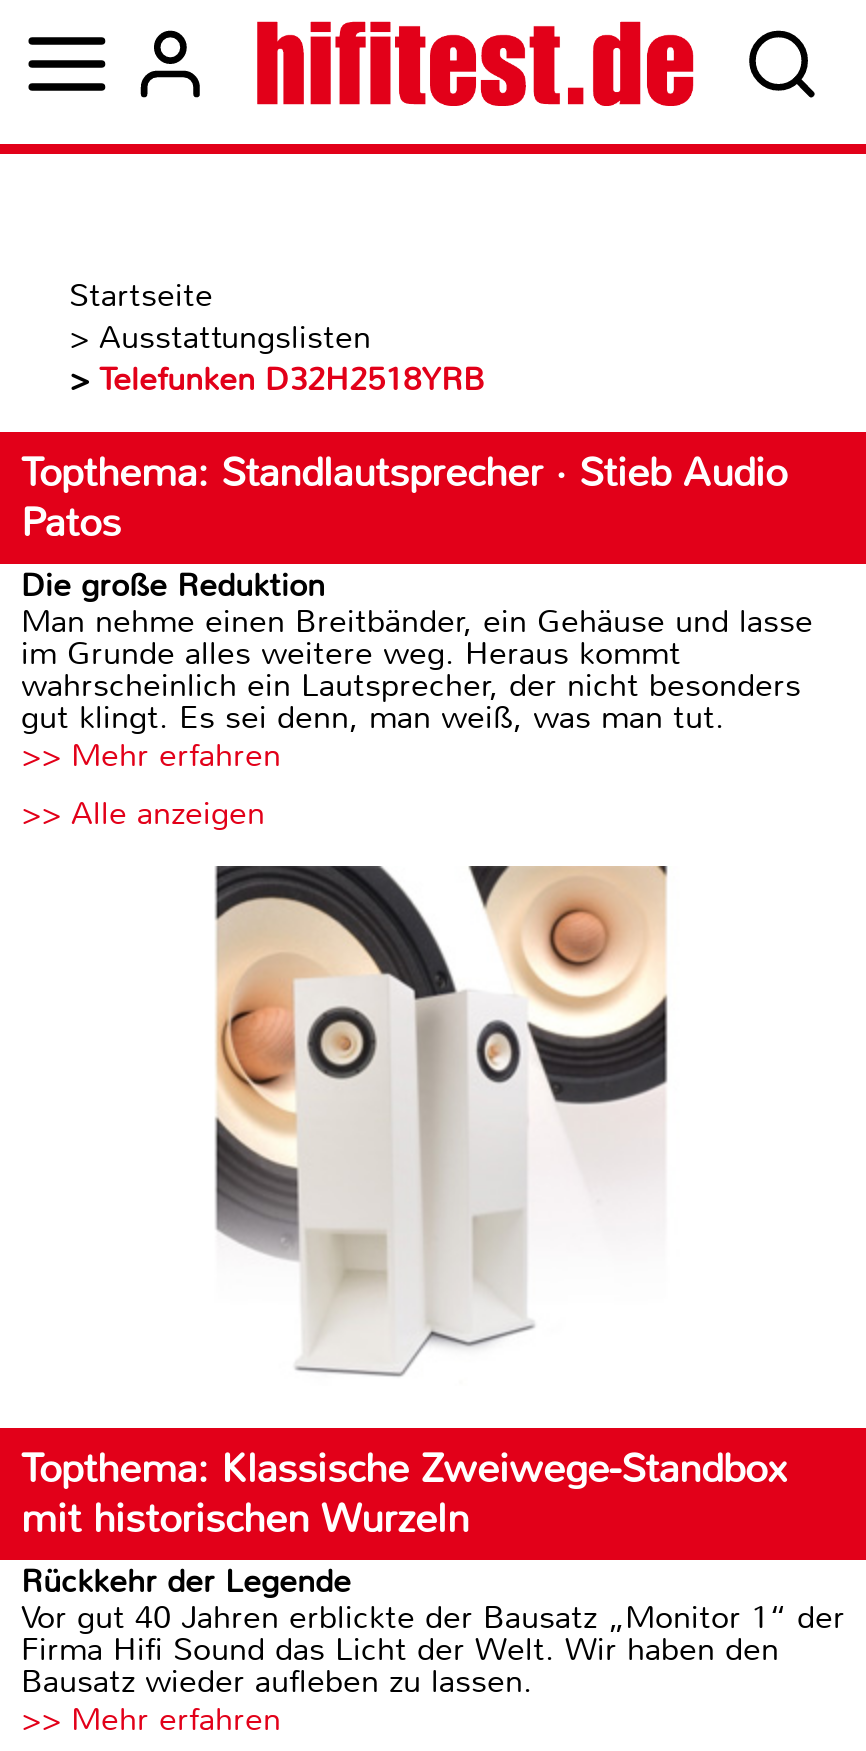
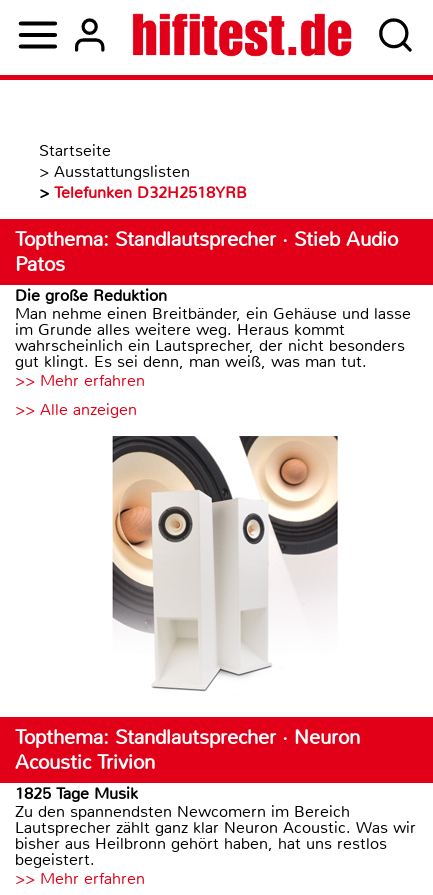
- Topthema: Klassische Zweiwege-Standbox
- mit historischen Wurzeln
- Rückkehr der Legende
- Vor gut 40 Jahren erblickte der Bausatz „Monitor 1“ der
- Firma Hifi Sound das Licht der Welt. Wir haben den
- Bausatz wieder aufleben zu lassen.
+ Topthema: Standlautsprecher · Neuron
+ Acoustic Trivion
+ 1825 Tage Musik
+ Zu den spannendsten Newcomern im Bereich
+ Lautsprecher zählt ganz klar Neuron Acoustic. Was wir
+ bisher aus Heilbronn gehört haben, hat uns restlos
+ begeistert.
